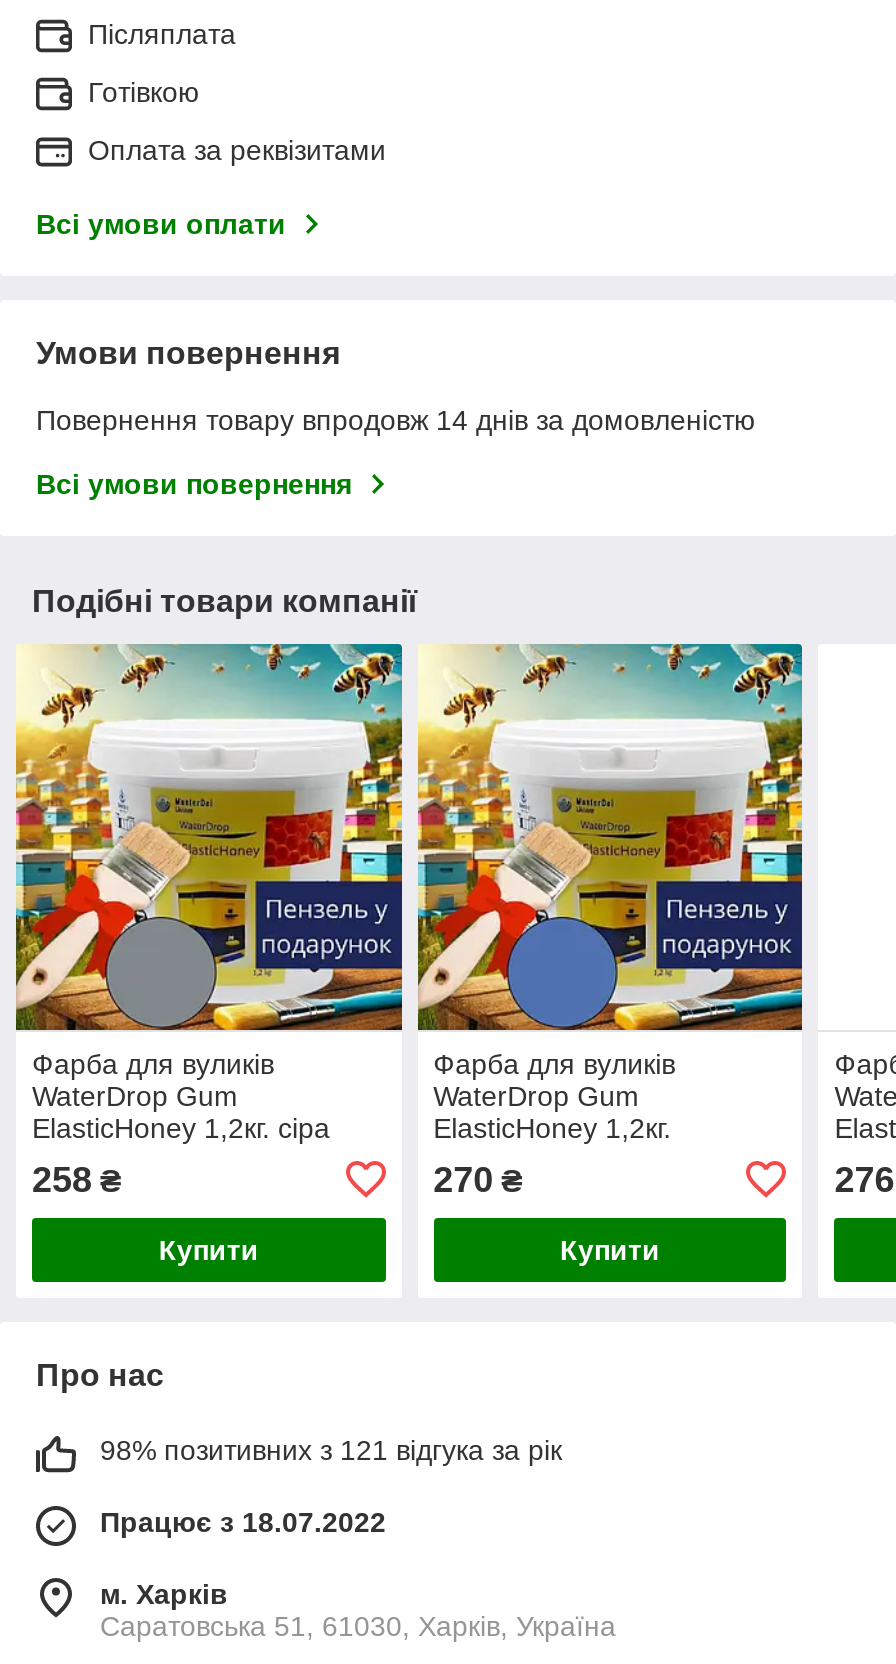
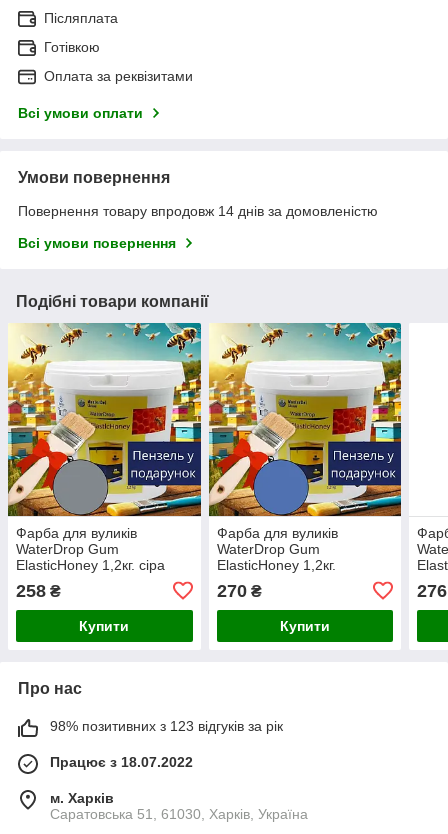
- 98% позитивних з 121 відгука за рік
+ 98% позитивних з 123 відгуків за рік
